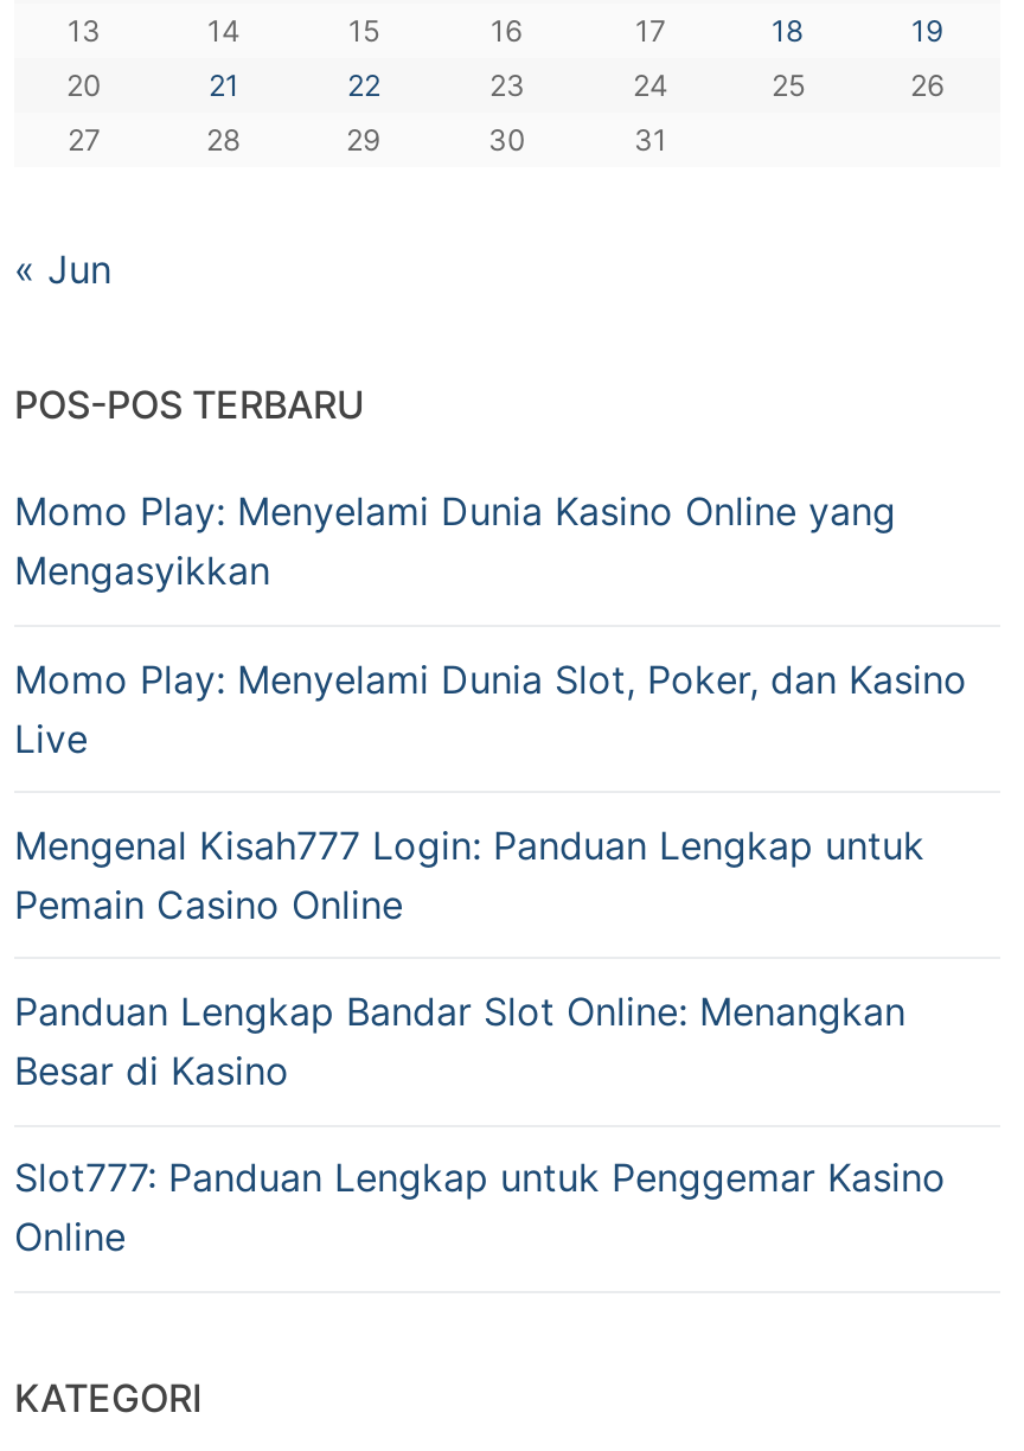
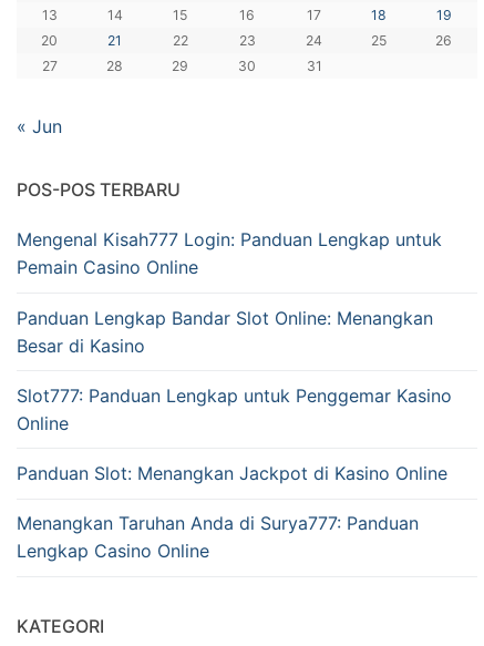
- Momo Play: Menyelami Dunia Kasino Online yang
- Mengasyikkan
- Momo Play: Menyelami Dunia Slot, Poker, dan Kasino
- Live

moved up: Mengenal Kisah777 Login: Panduan Lengkap untuk | Pemain Casino Online | Panduan Lengkap Bandar Slot Online: Menangkan | Besar di Kasino | Slot777: Panduan Lengkap untuk Penggemar Kasino | Online

+ Panduan Slot: Menangkan Jackpot di Kasino Online
+ Menangkan Taruhan Anda di Surya777: Panduan
+ Lengkap Casino Online
